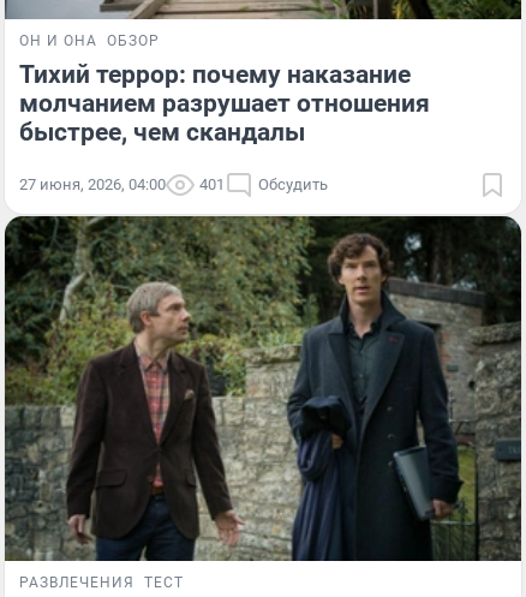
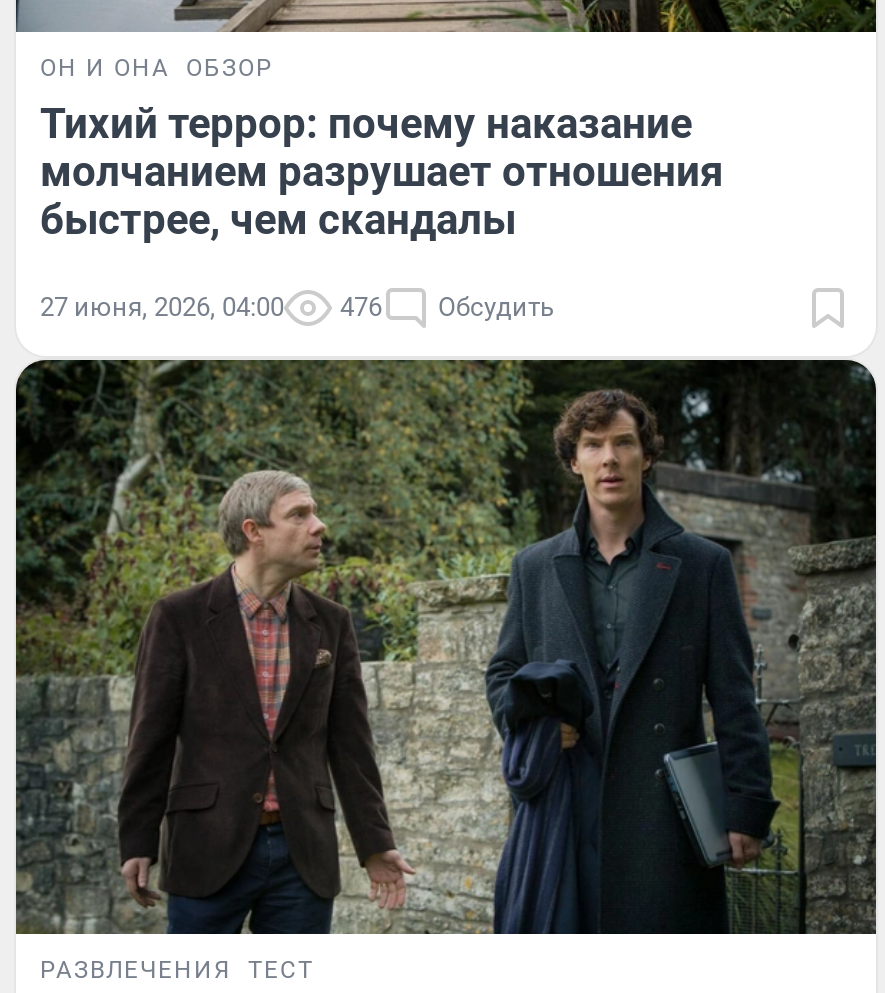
- 27 июня, 2026, 04:00 401 Обсудить
+ 27 июня, 2026, 04:00 476 Обсудить
